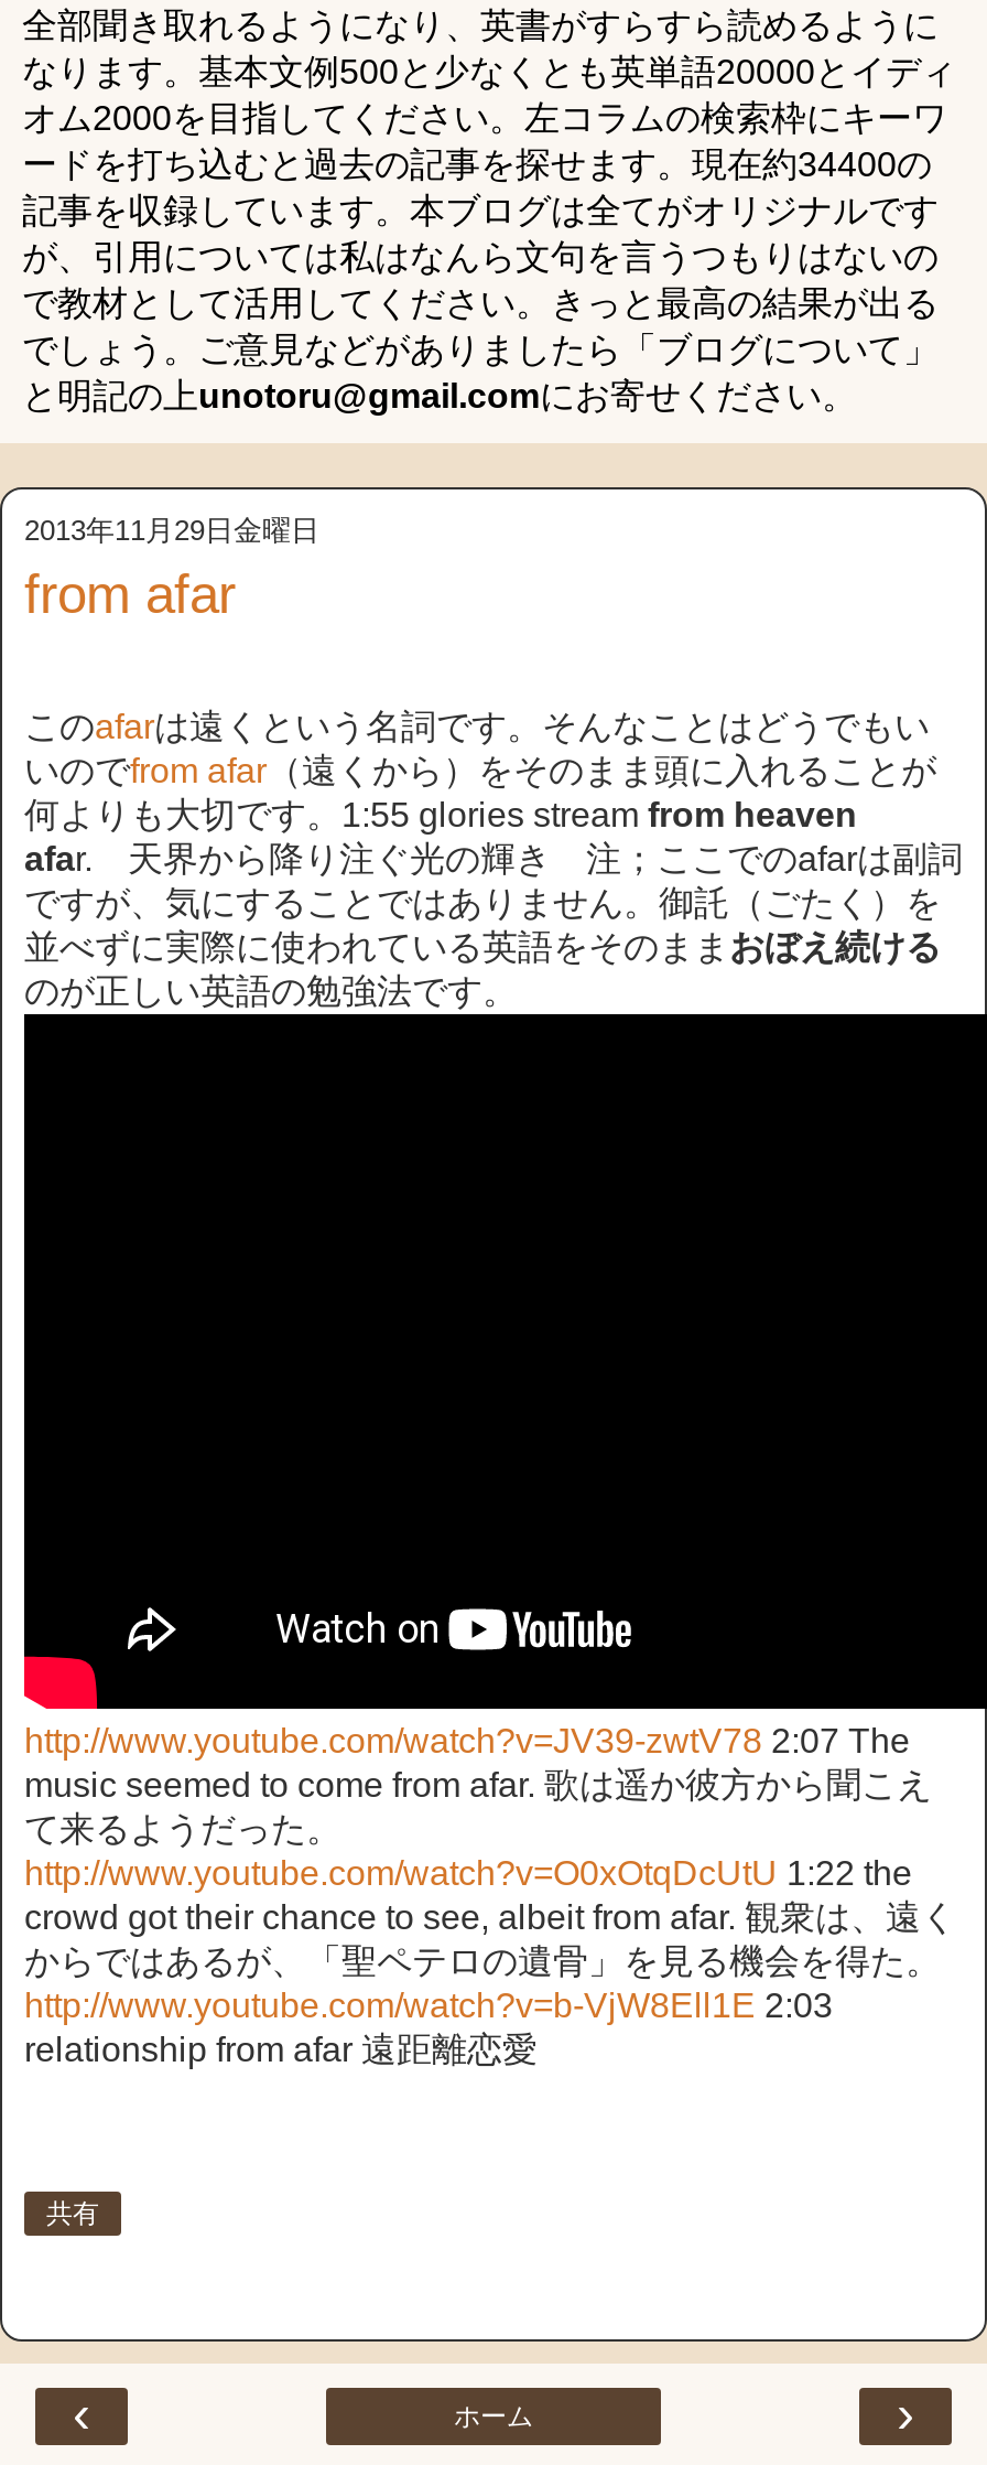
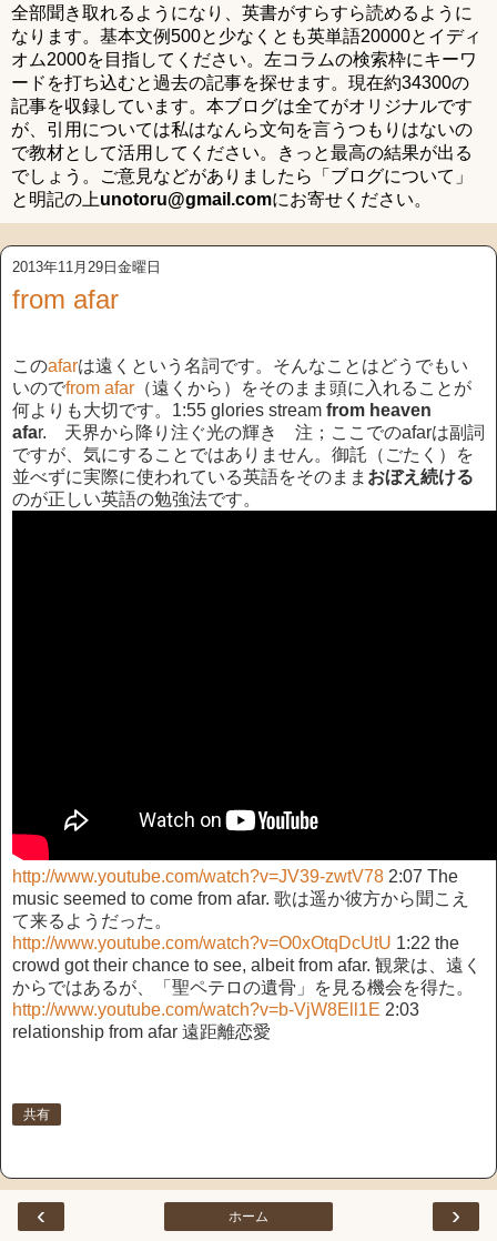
- ードを打ち込むと過去の記事を探せます。現在約34400の
+ ードを打ち込むと過去の記事を探せます。現在約34300の
